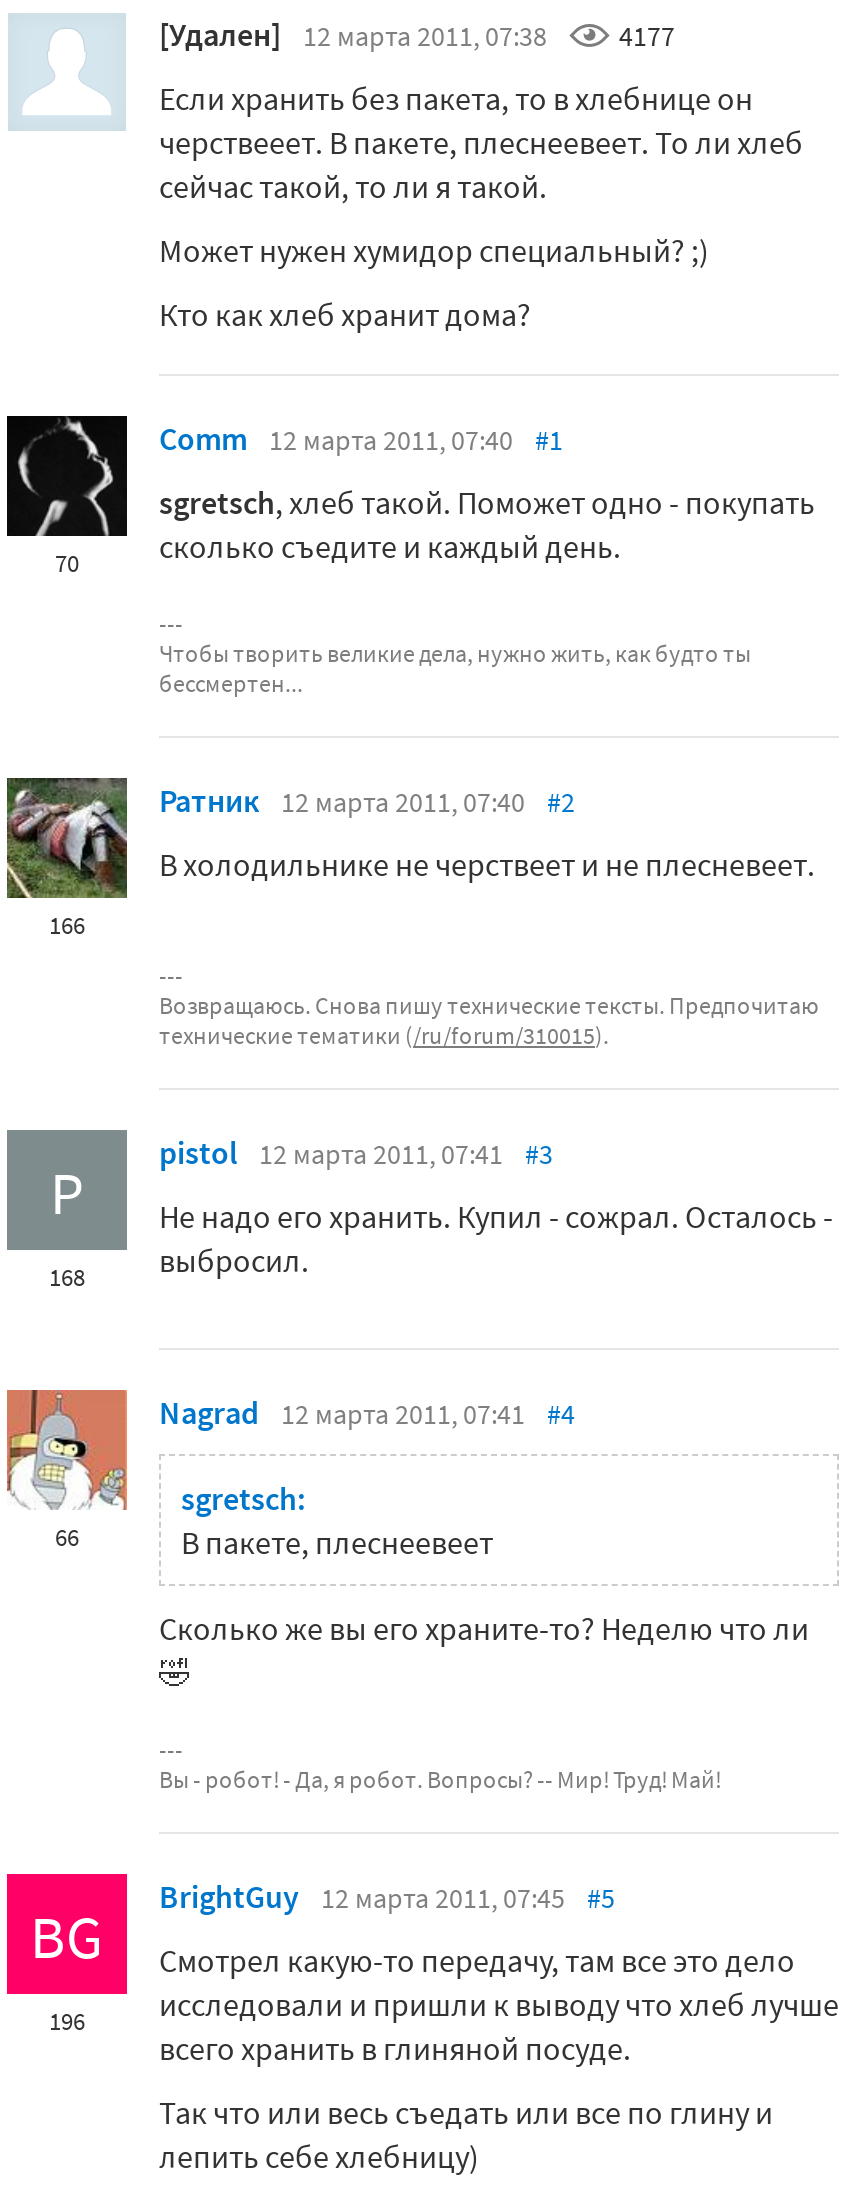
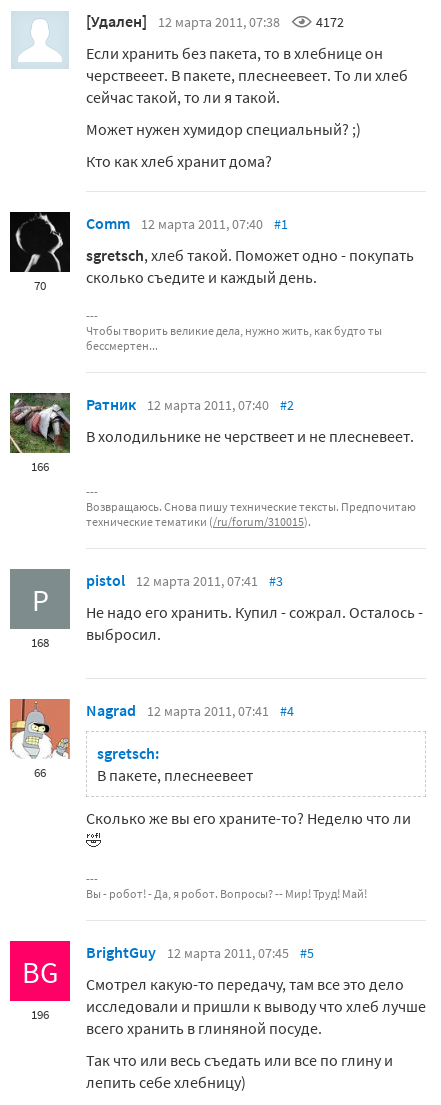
- [Удален] 12 марта 2011, 07:38 4177
+ [Удален] 12 марта 2011, 07:38 4172
